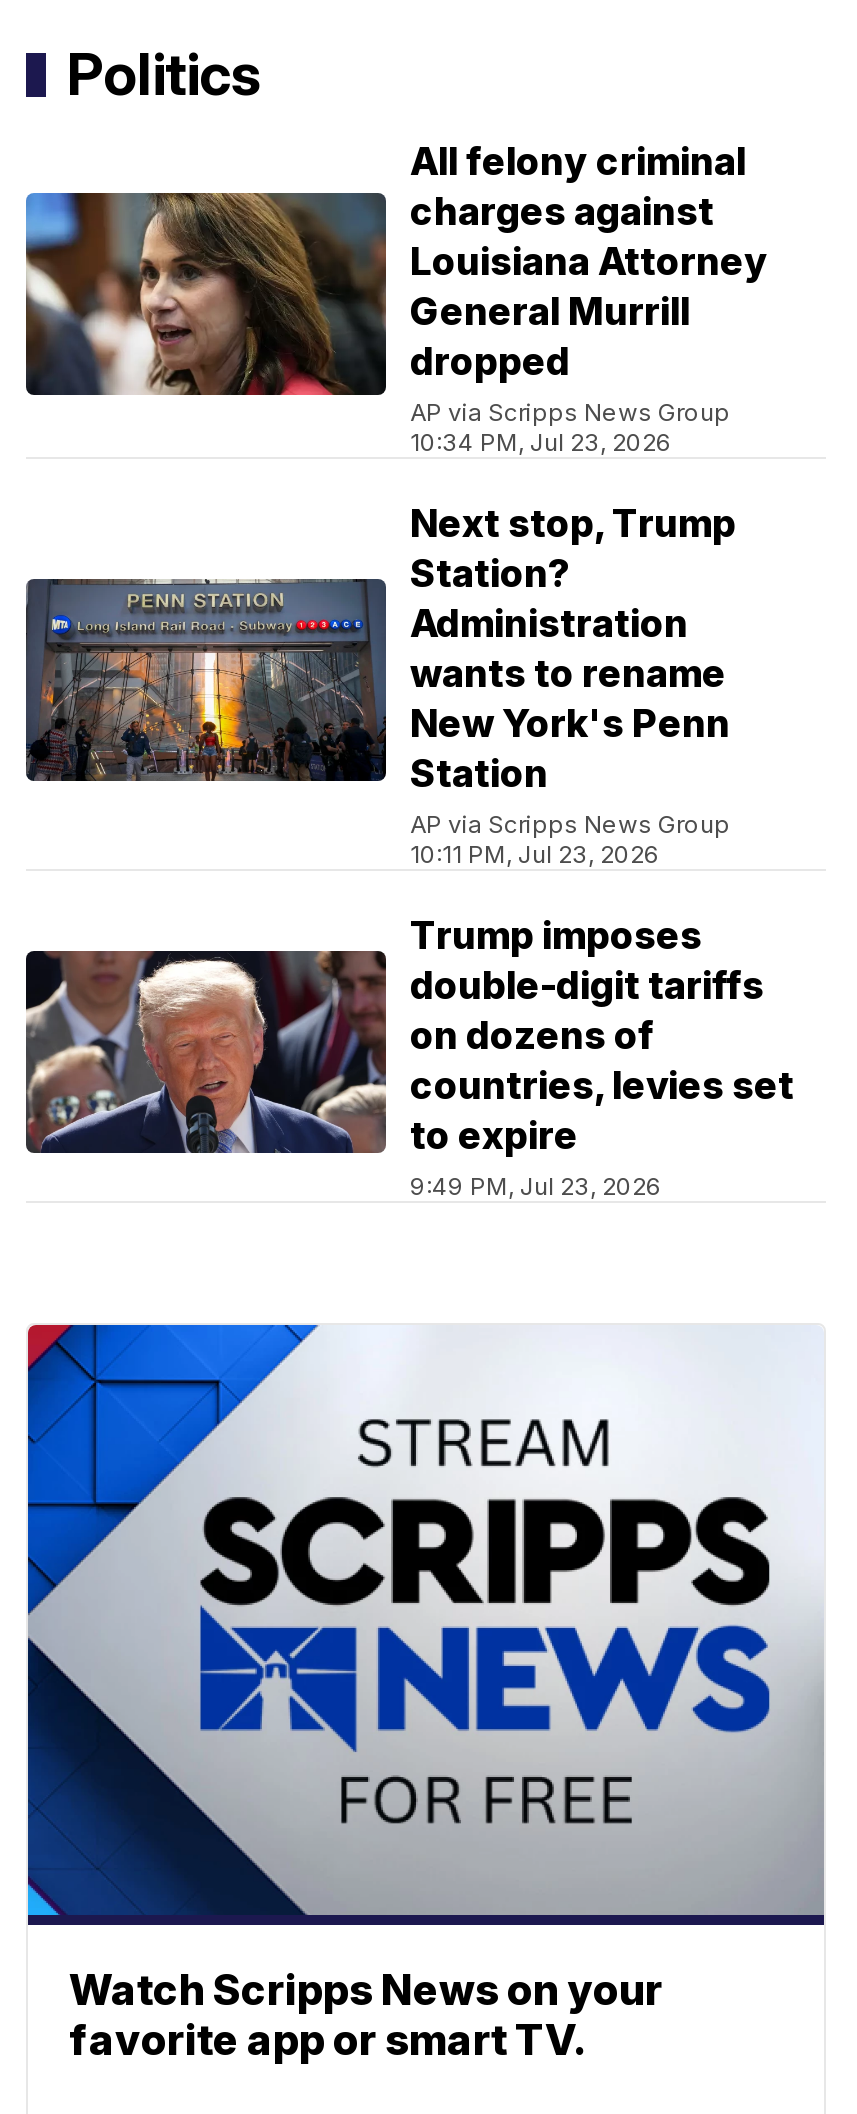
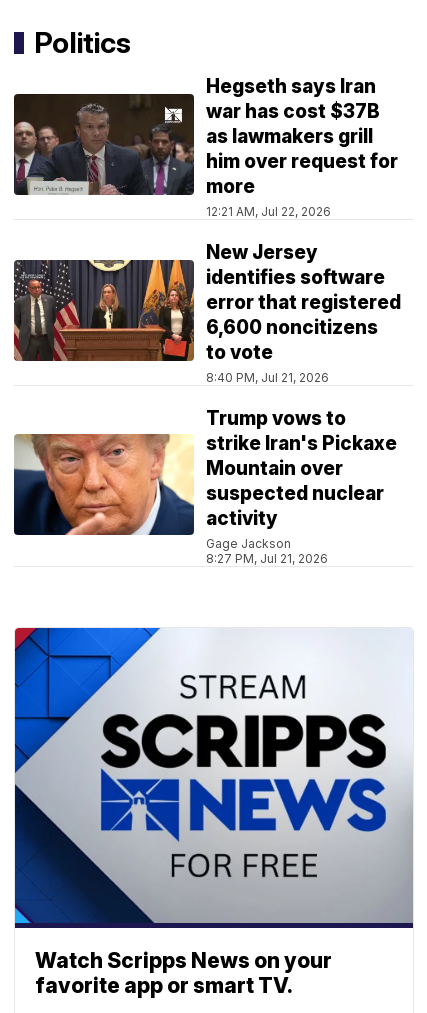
- [image]
- All felony criminal
- charges against
- Louisiana Attorney
- General Murrill
- dropped
- AP via Scripps News Group
- 10:34 PM, Jul 23, 2026
+ [image]
+ Hegseth says Iran
+ war has cost $37B
+ as lawmakers grill
+ him over request for
+ more
+ 12:21 AM, Jul 22, 2026

- [image]
- Next stop, Trump
- Station?
- Administration
- wants to rename
- New York's Penn
- Station
- AP via Scripps News Group
- 10:11 PM, Jul 23, 2026
+ [image]
+ New Jersey
+ identifies software
+ error that registered
+ 6,600 noncitizens
+ to vote
+ 8:40 PM, Jul 21, 2026

- [image]
- Trump imposes
- double-digit tariffs
- on dozens of
- countries, levies set
- to expire
- 9:49 PM, Jul 23, 2026
+ [image]
+ Trump vows to
+ strike Iran's Pickaxe
+ Mountain over
+ suspected nuclear
+ activity
+ Gage Jackson
+ 8:27 PM, Jul 21, 2026
